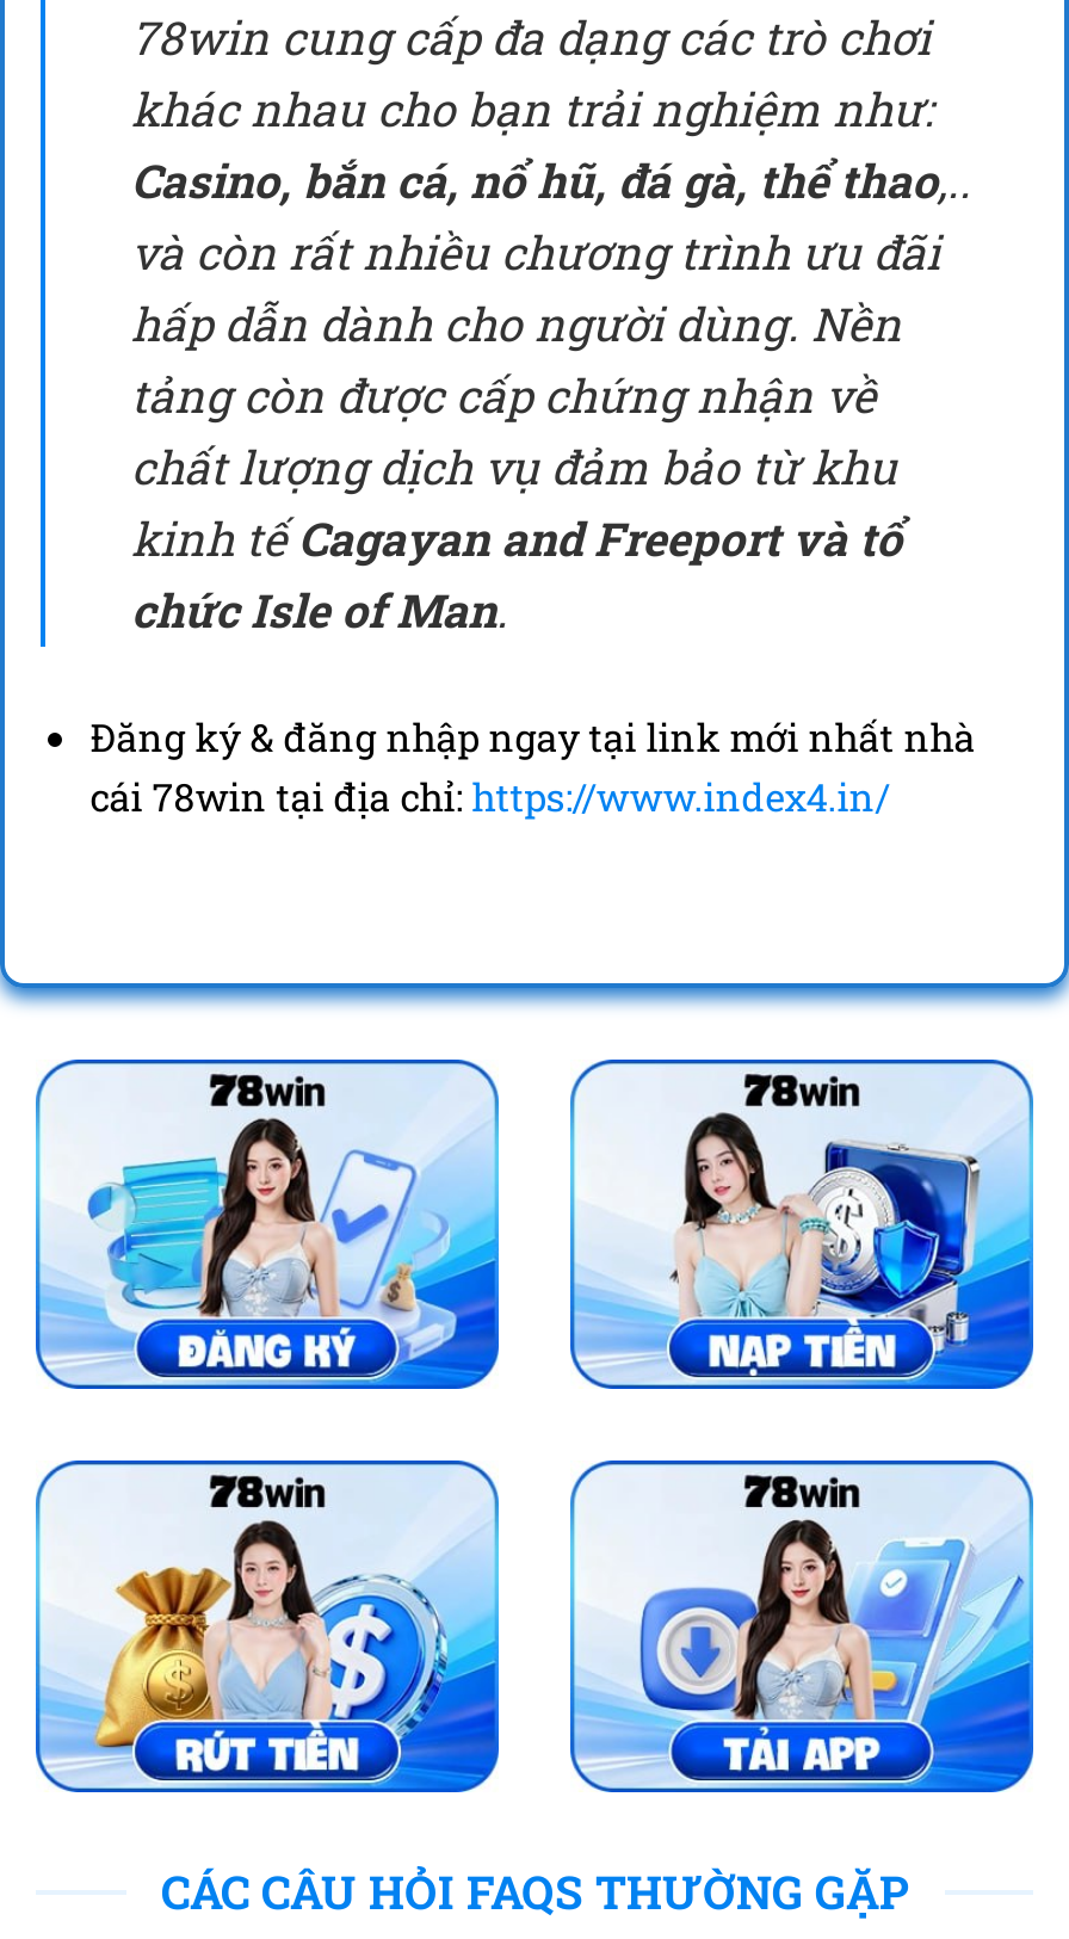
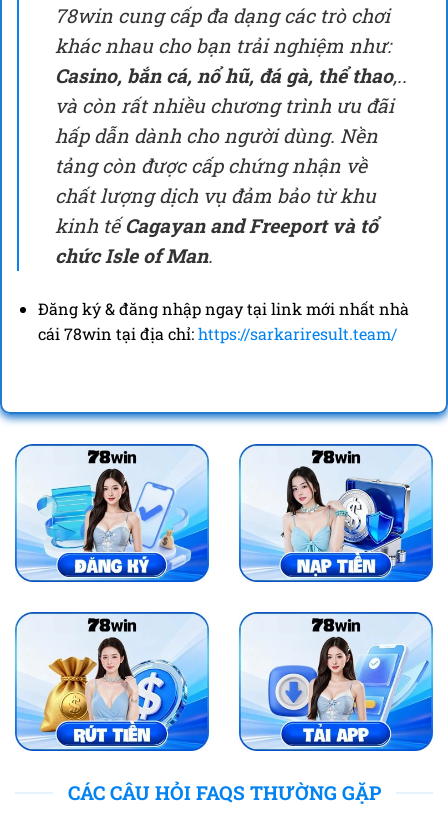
- cái 78win tại địa chỉ: https://www.index4.in/
+ cái 78win tại địa chỉ: https://sarkariresult.team/
